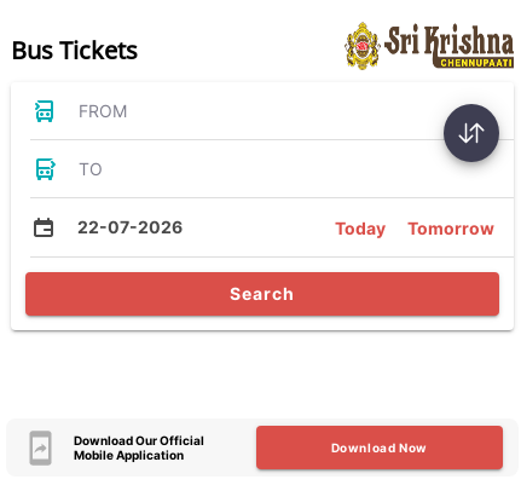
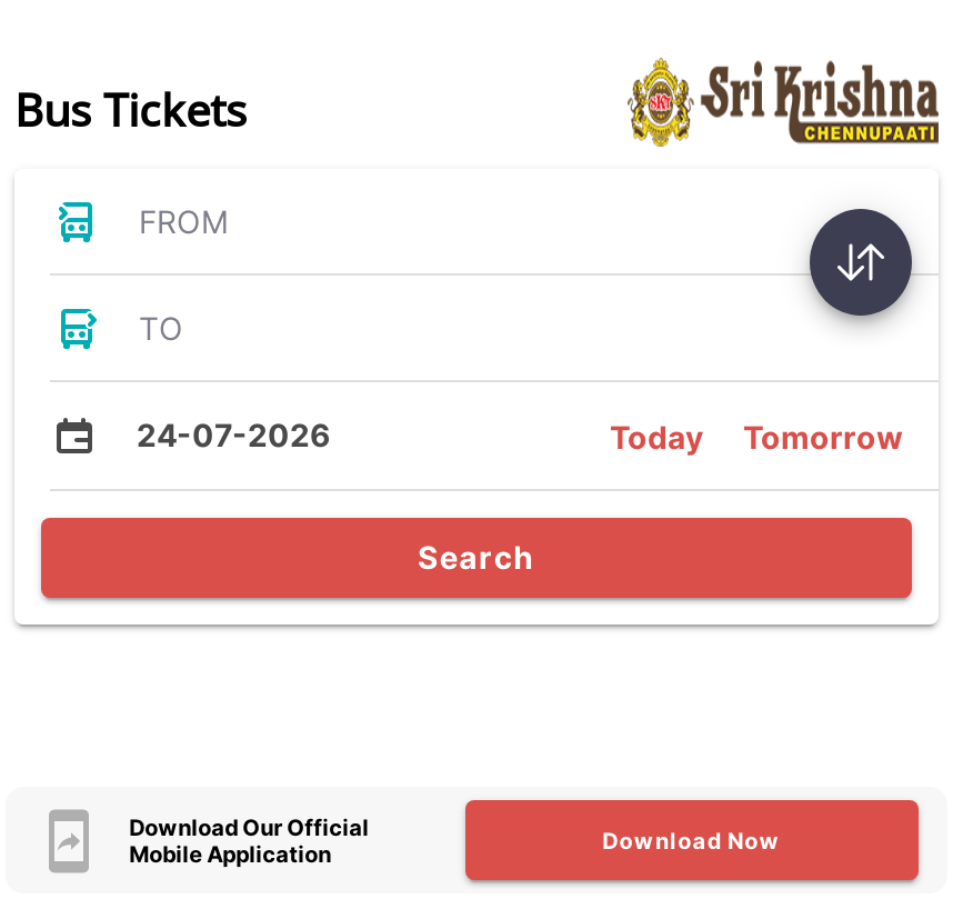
- 22-07-2026
+ 24-07-2026
